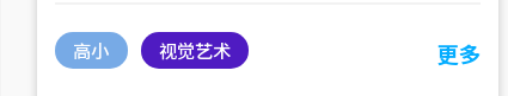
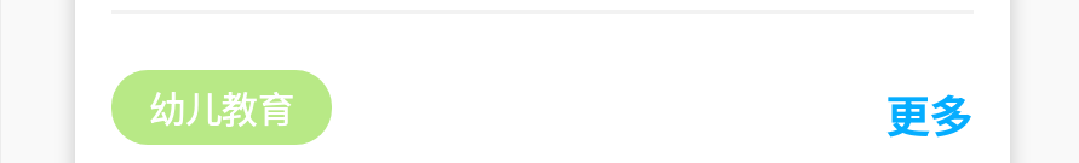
- 高小
- 视觉艺术
+ 幼儿教育
